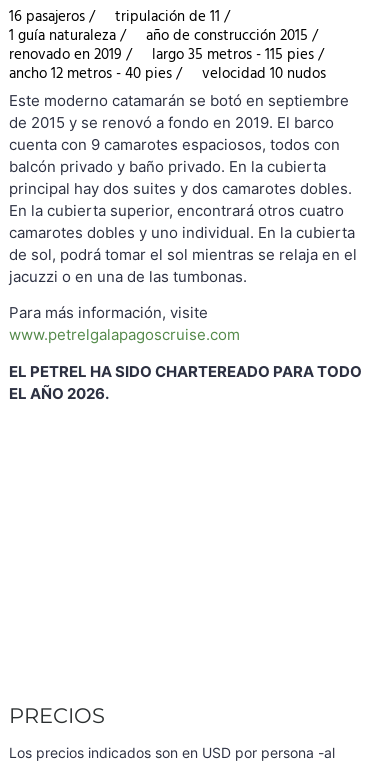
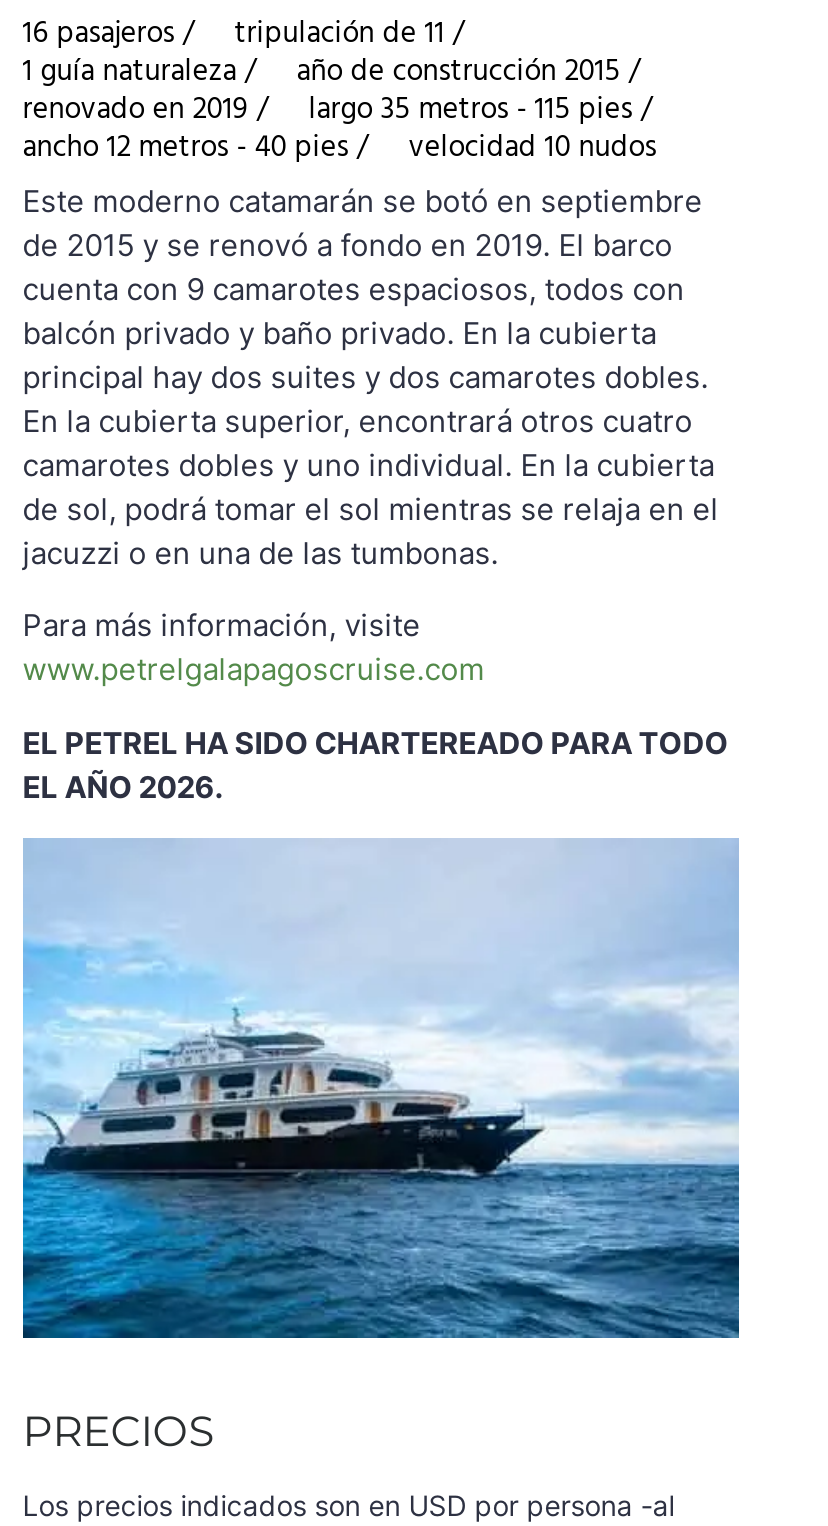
+ [image]
